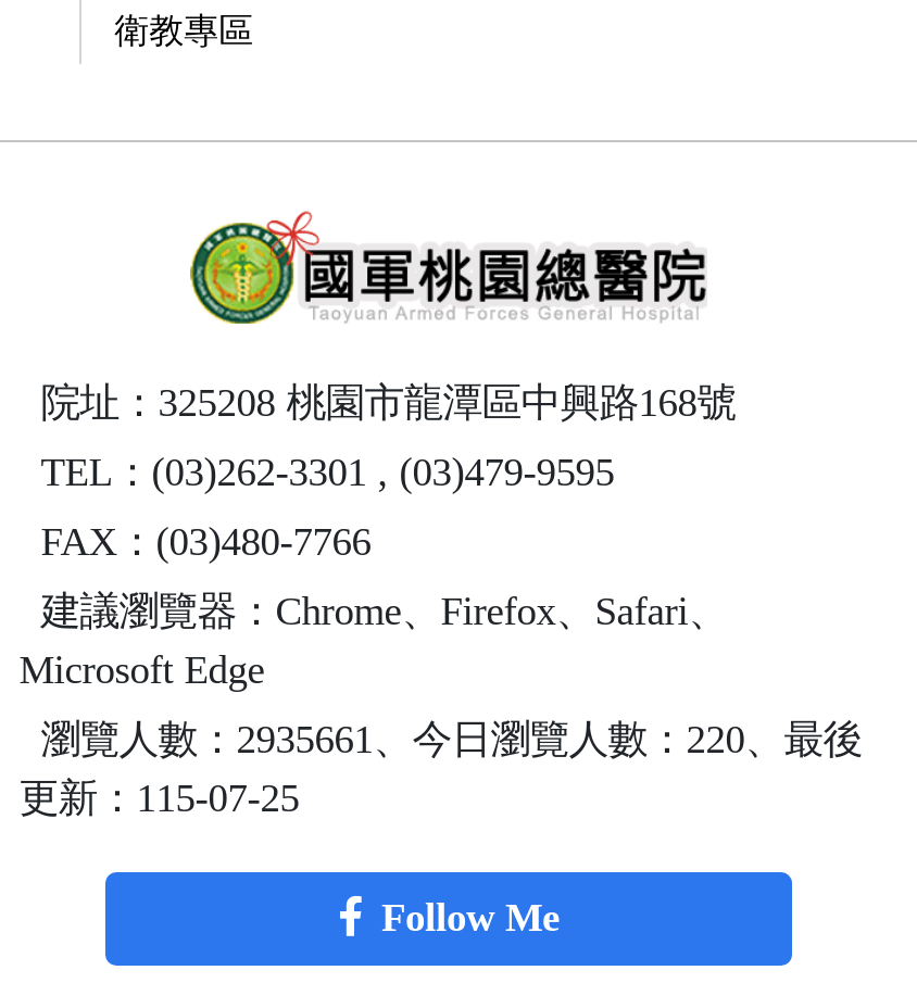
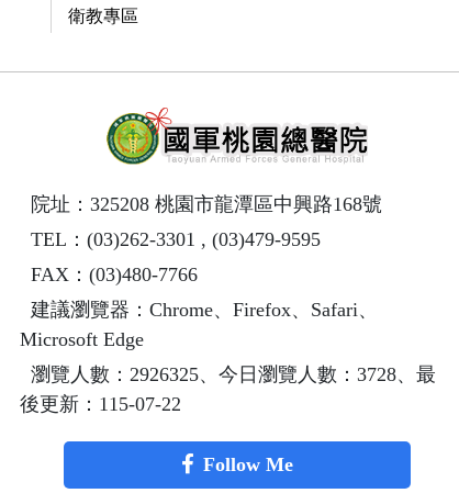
- 瀏覽人數：2935661、今日瀏覽人數：220、最後
- 更新：115-07-25
+ 瀏覽人數：2926325、今日瀏覽人數：3728、最
+ 後更新：115-07-22
